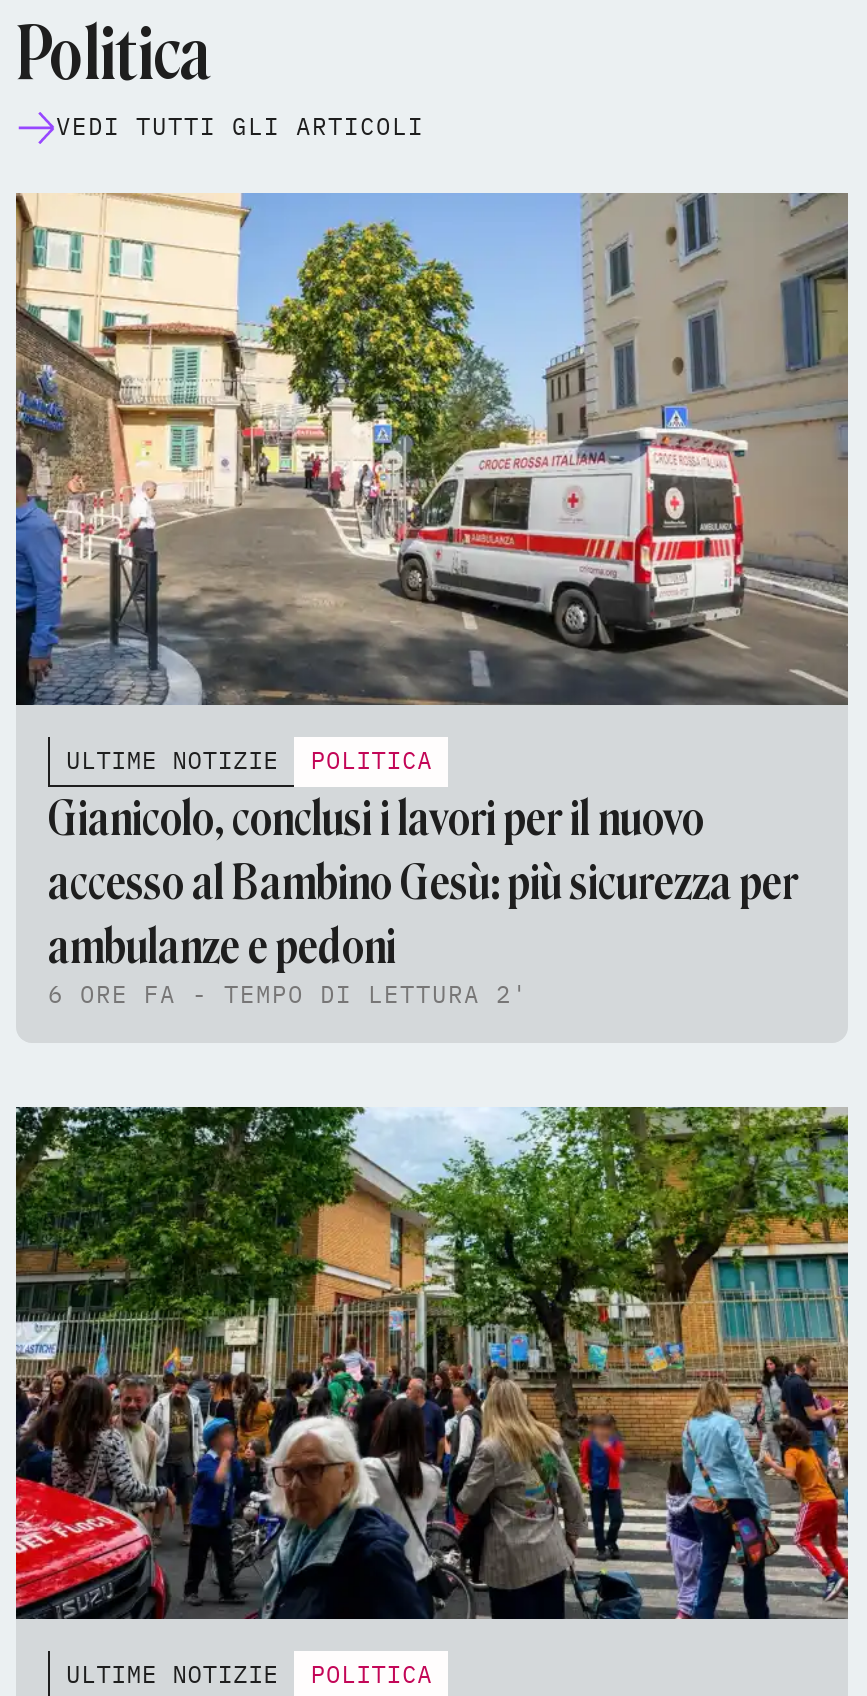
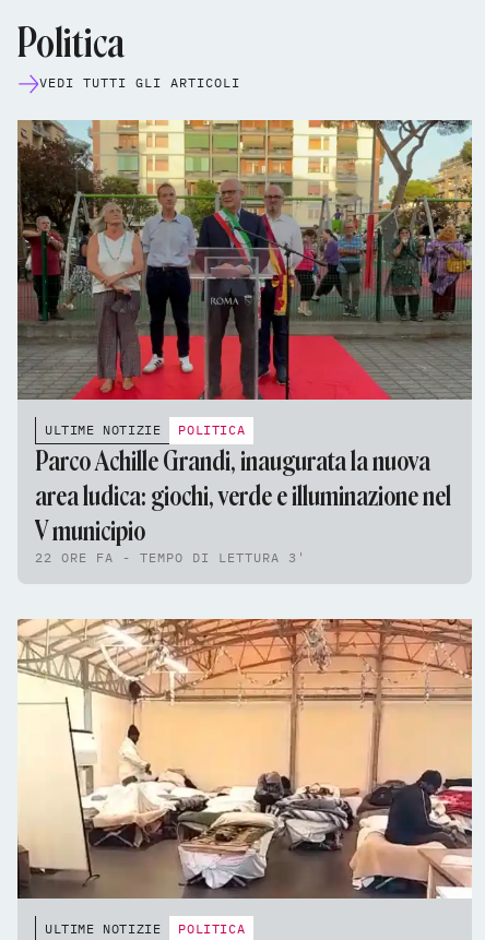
- [image]
+ [image]

- Gianicolo, conclusi i lavori per il nuovo
- accesso al Bambino Gesù: più sicurezza per
- ambulanze e pedoni
- 6 ORE FA - TEMPO DI LETTURA 2'
+ Parco Achille Grandi, inaugurata la nuova
+ area ludica: giochi, verde e illuminazione nel
+ V municipio
+ 22 ORE FA - TEMPO DI LETTURA 3'

- [image]
+ [image]
